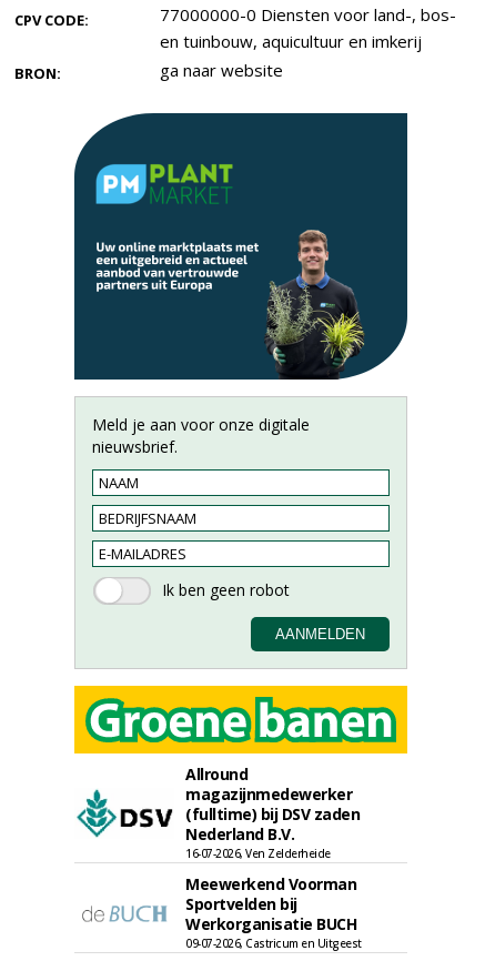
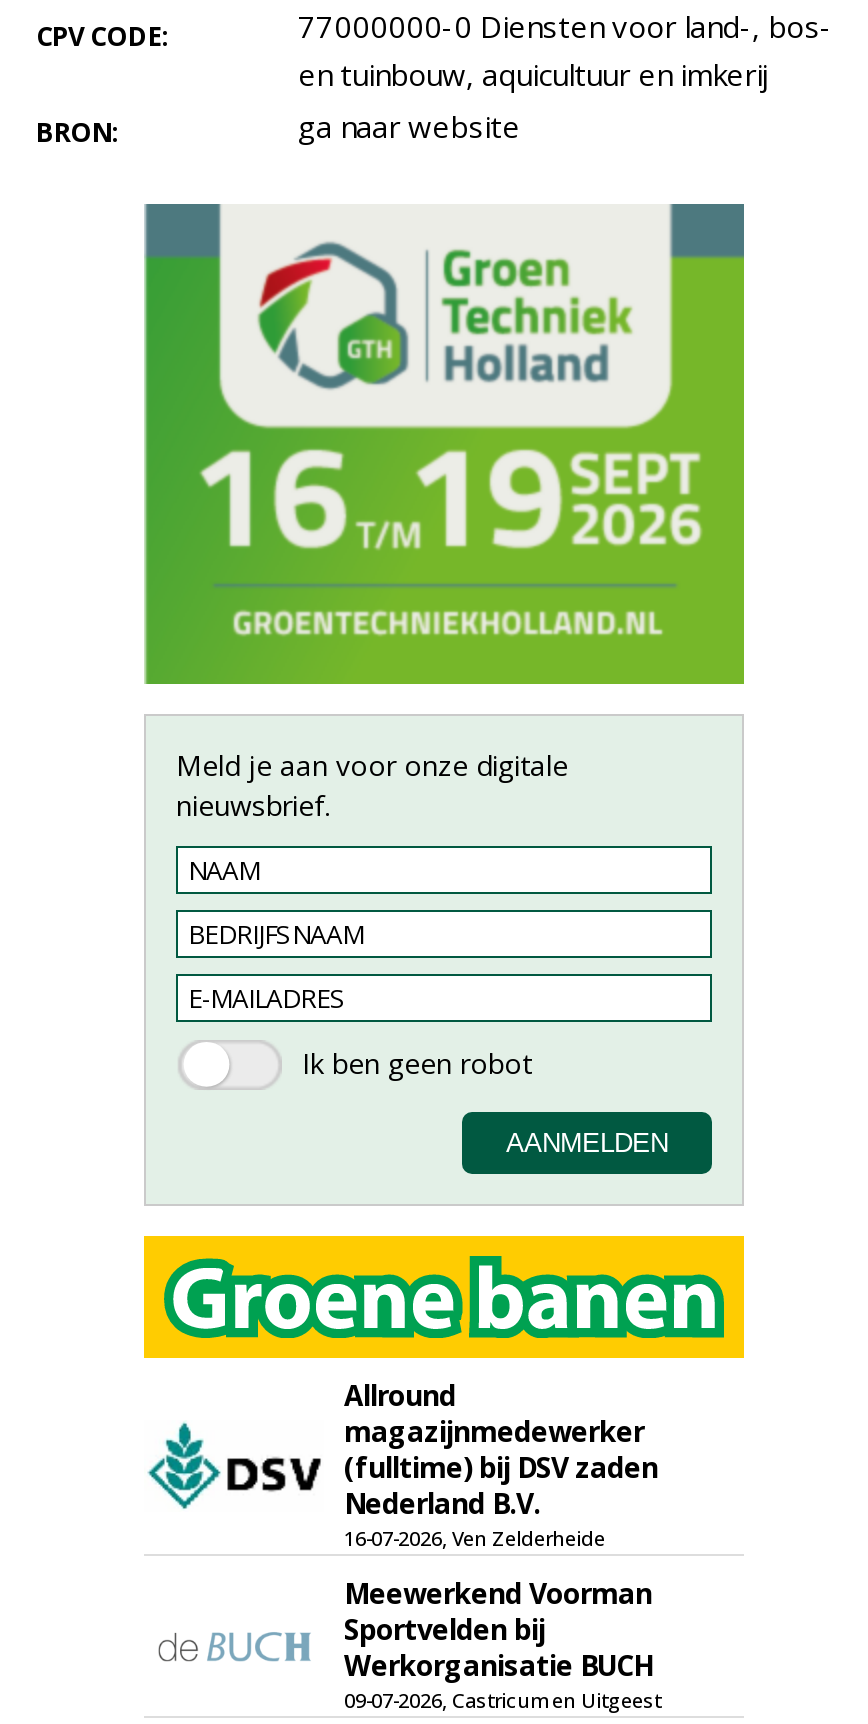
- [image]
+ [image]
